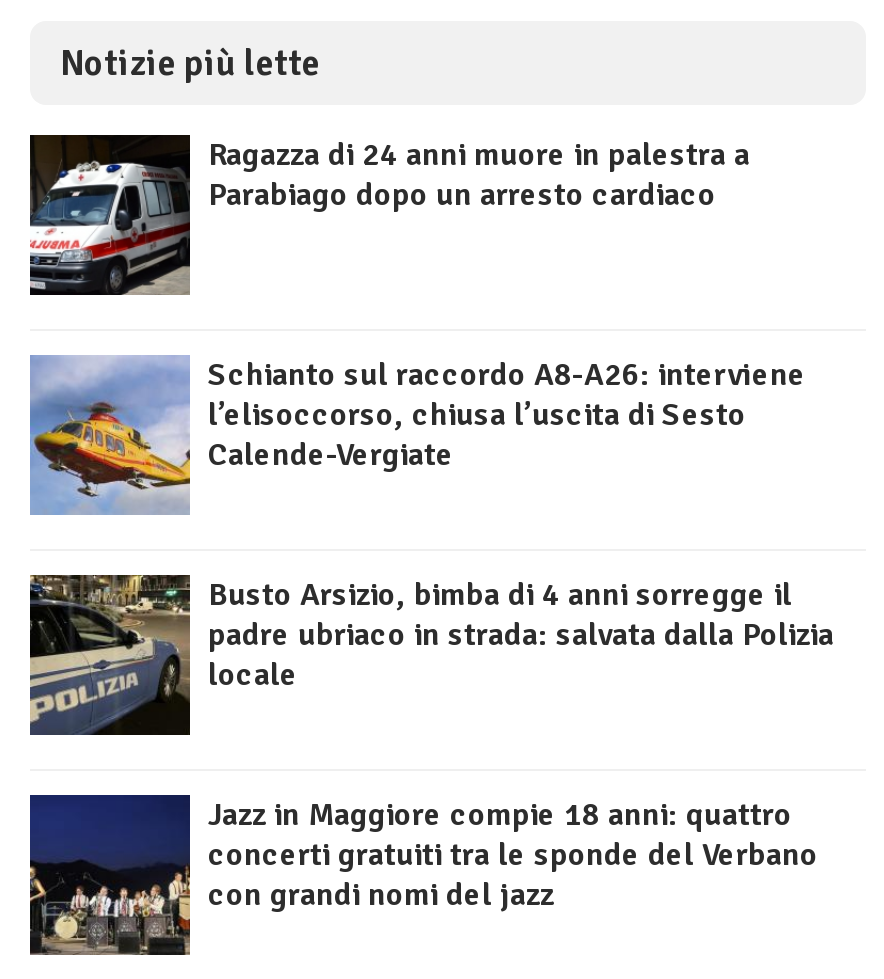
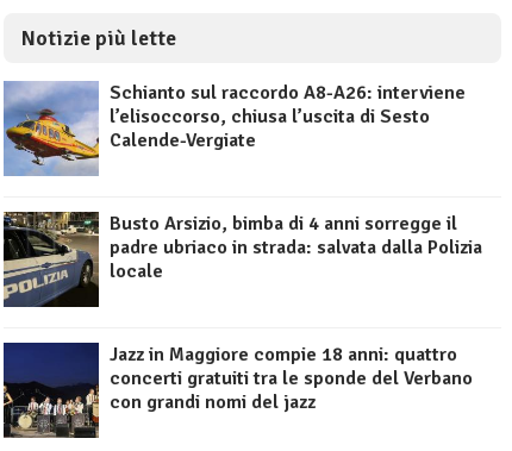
- [image]
- Ragazza di 24 anni muore in palestra a
- Parabiago dopo un arresto cardiaco
